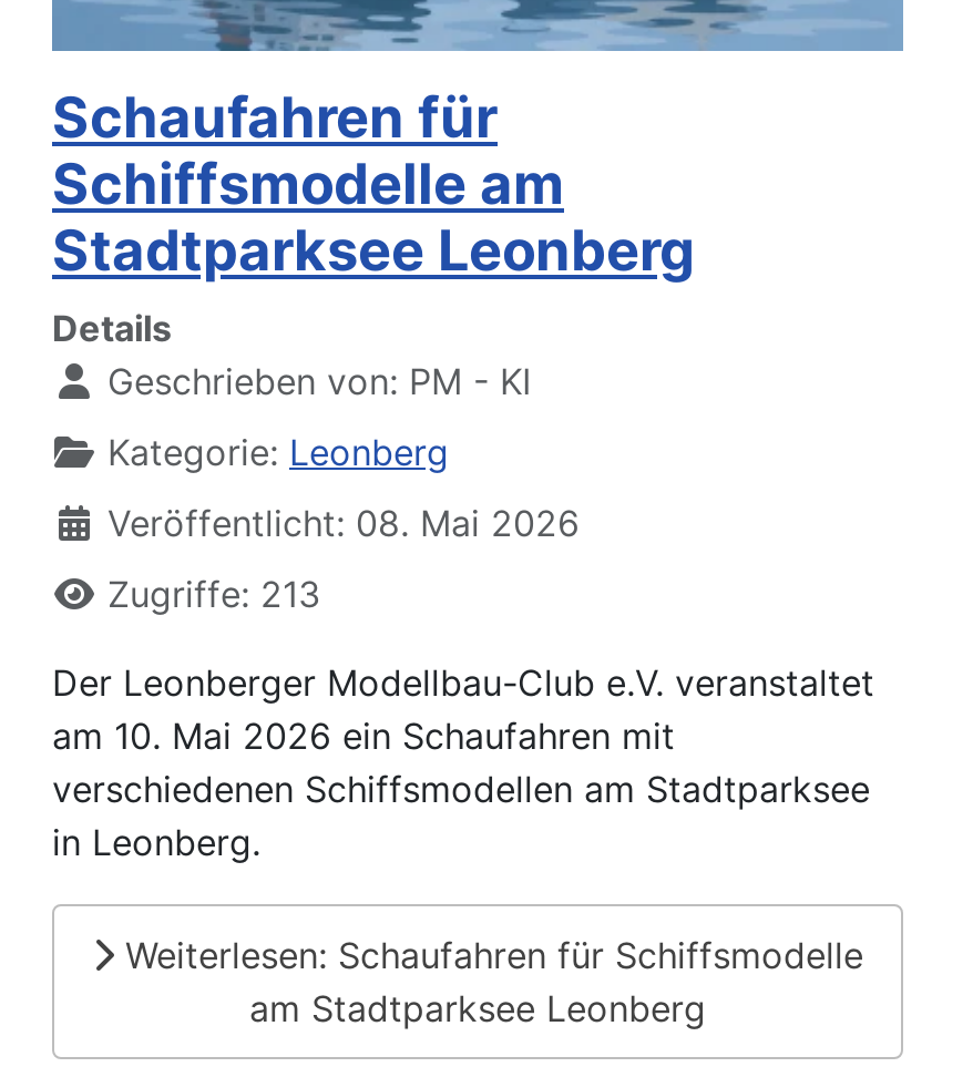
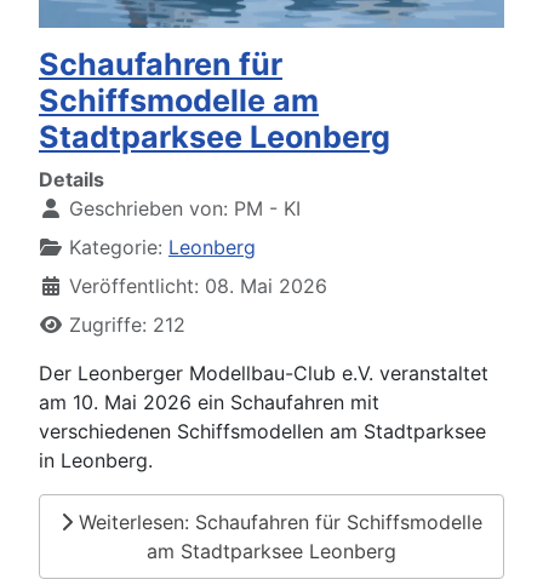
- Zugriffe: 213
+ Zugriffe: 212
